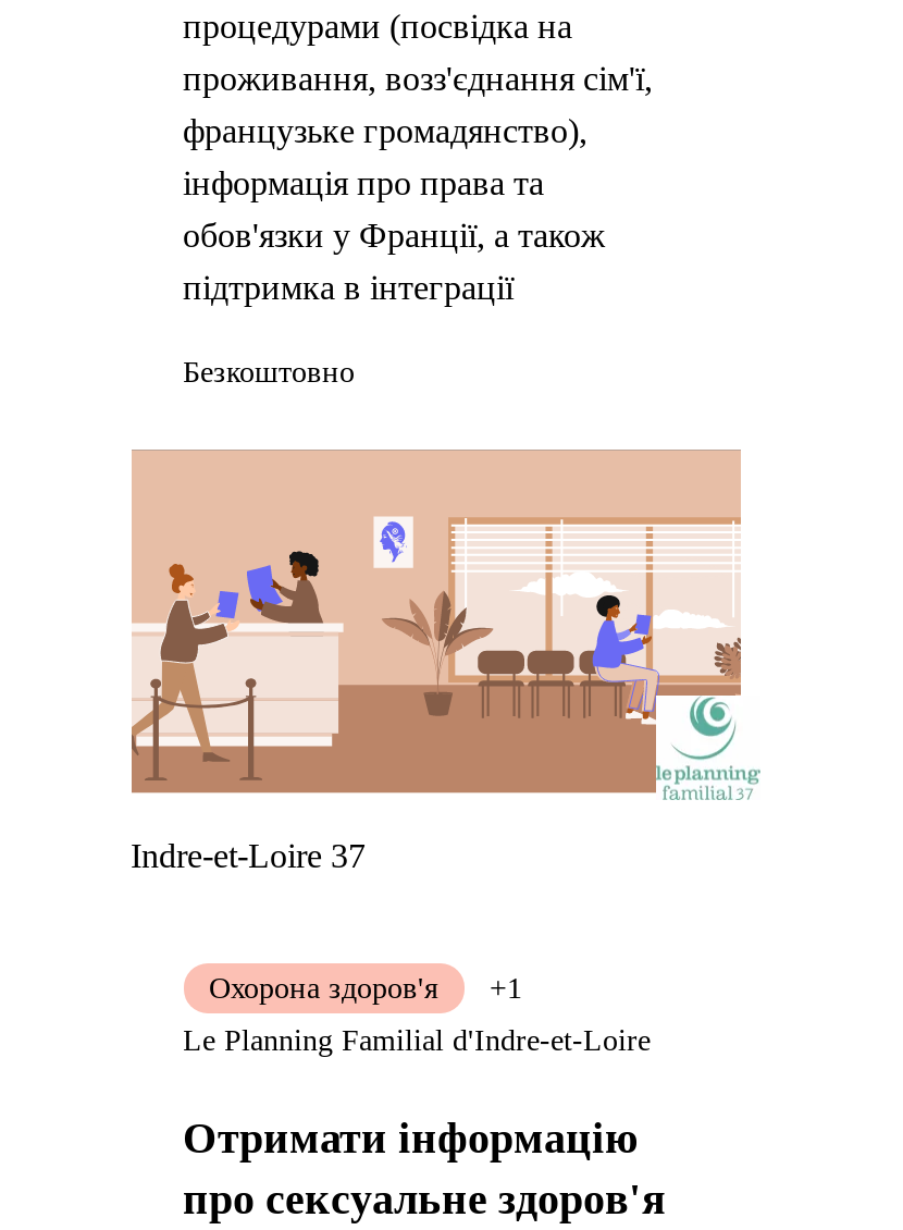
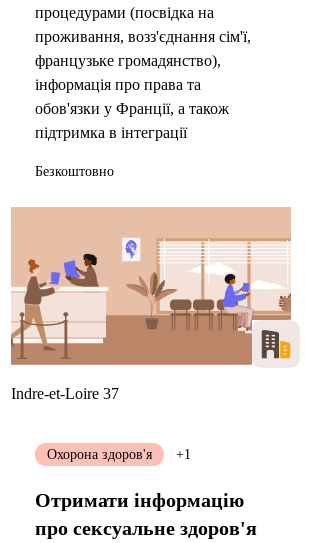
- [image]
+ [image]

- Le Planning Familial d'Indre-et-Loire
